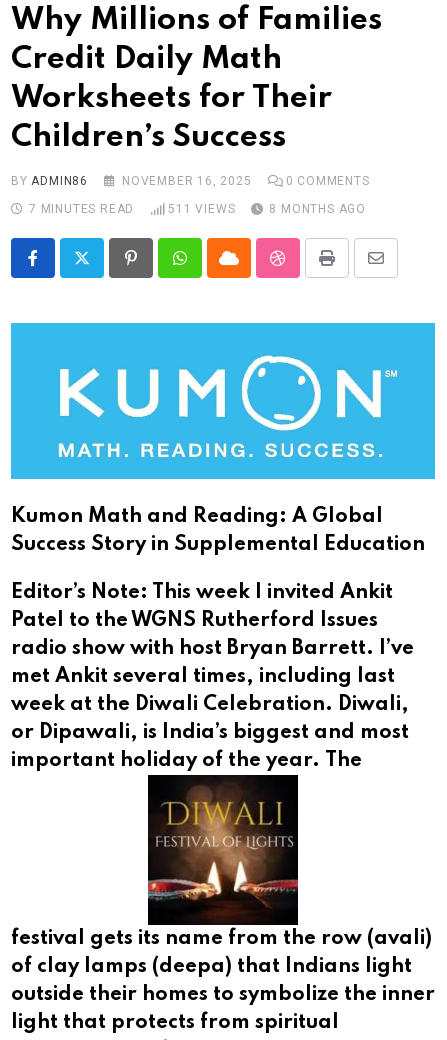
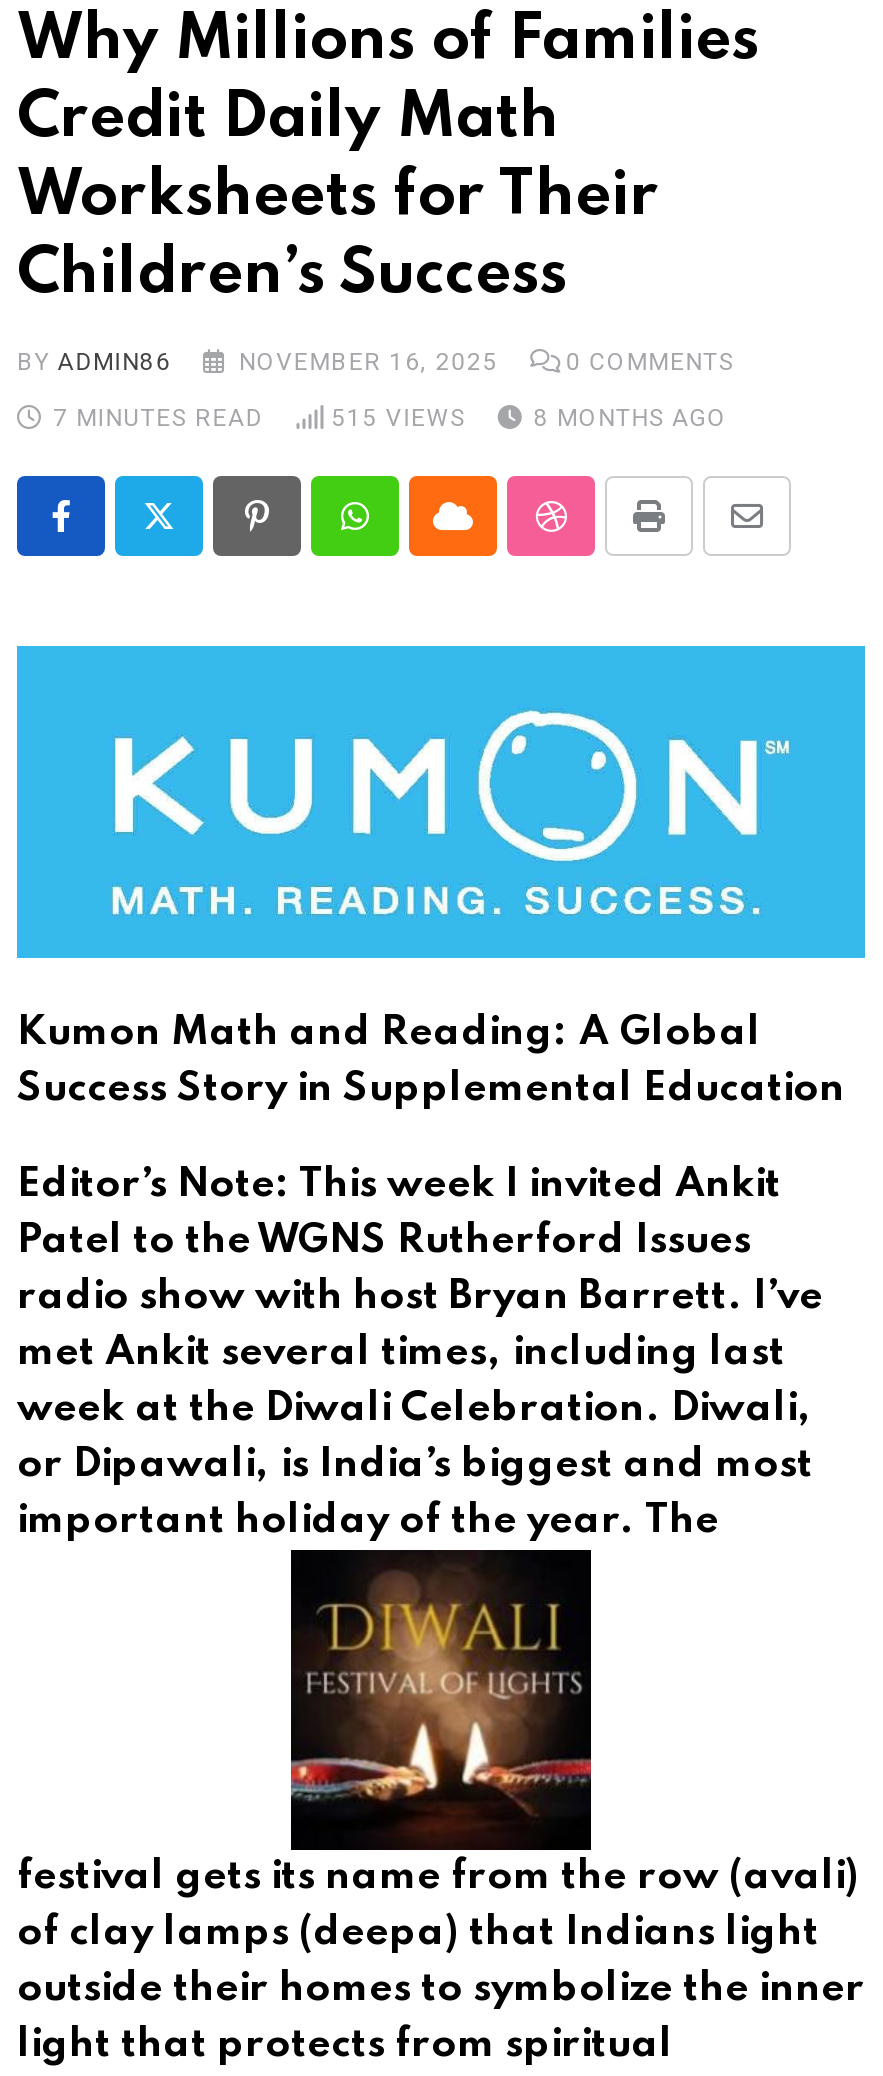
- 511 VIEWS
+ 515 VIEWS
